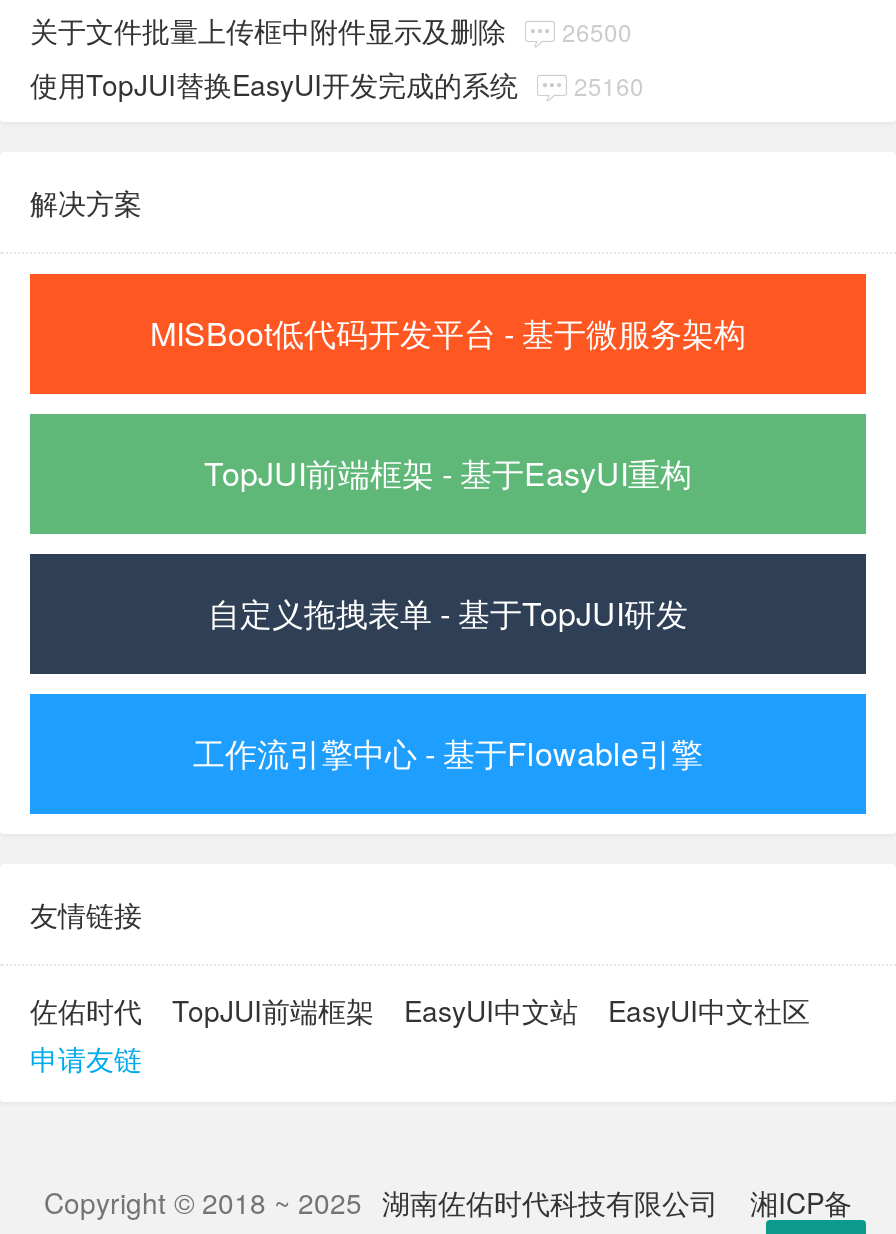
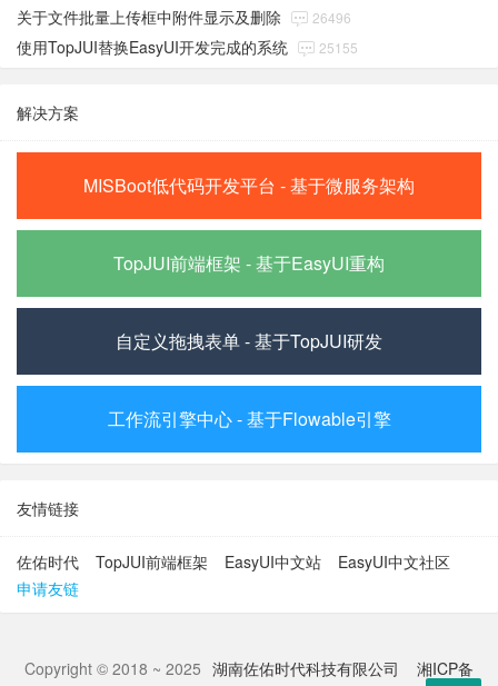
- 关于文件批量上传框中附件显示及删除 26500
+ 关于文件批量上传框中附件显示及删除 26496

- 使用TopJUI替换EasyUI开发完成的系统 25160
+ 使用TopJUI替换EasyUI开发完成的系统 25155
